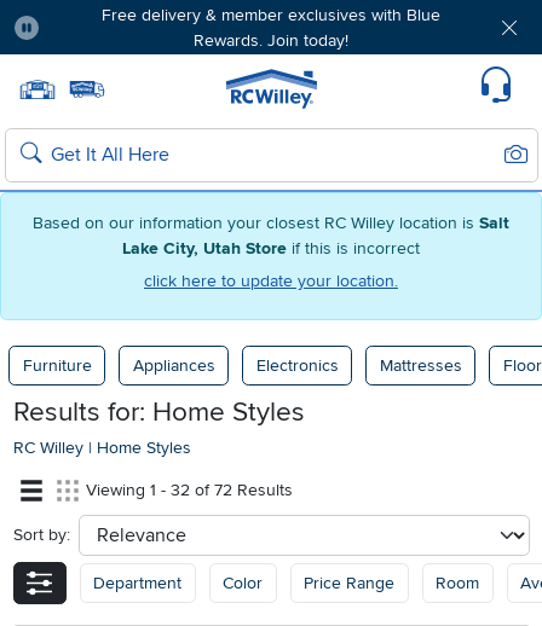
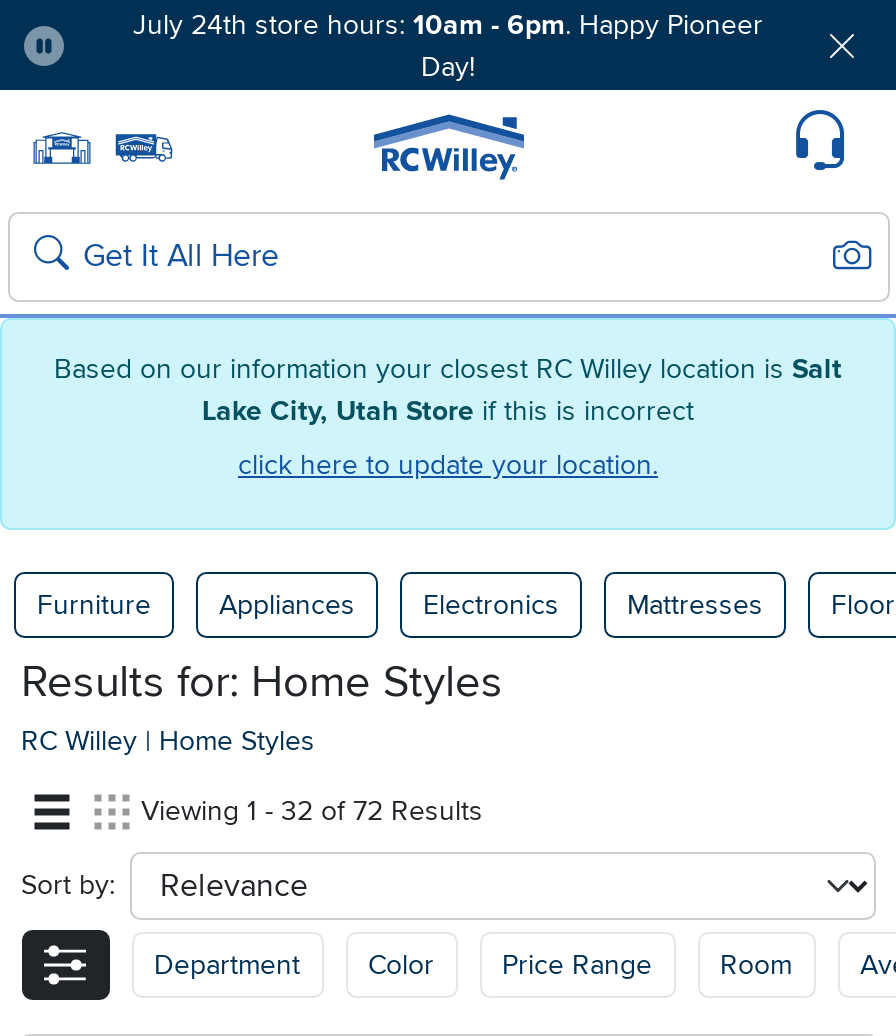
- Free delivery & member exclusives with Blue
- Rewards. Join today!
+ July 24th store hours: 10am - 6pm. Happy Pioneer
+ Day!
